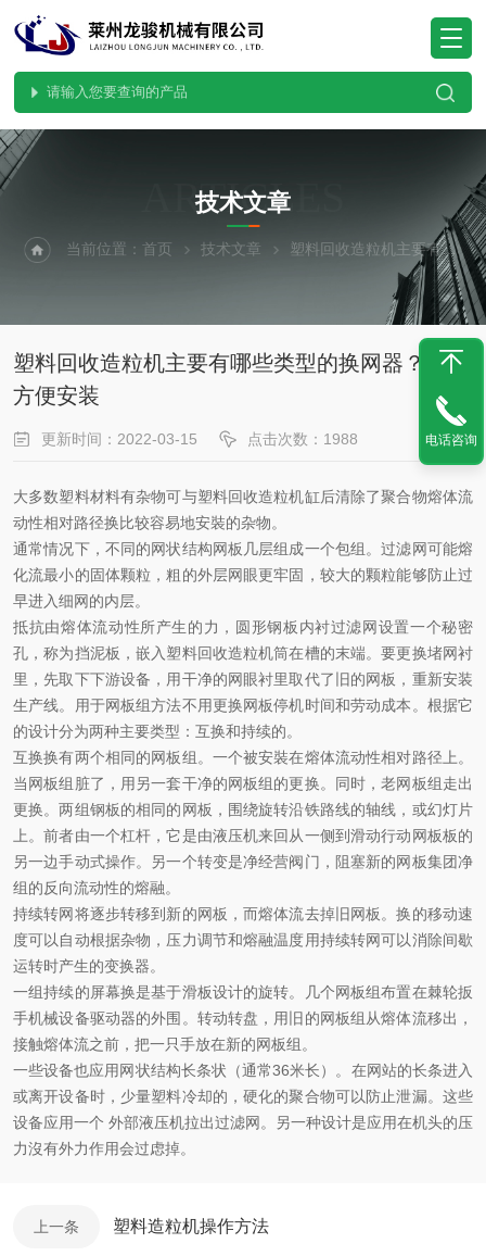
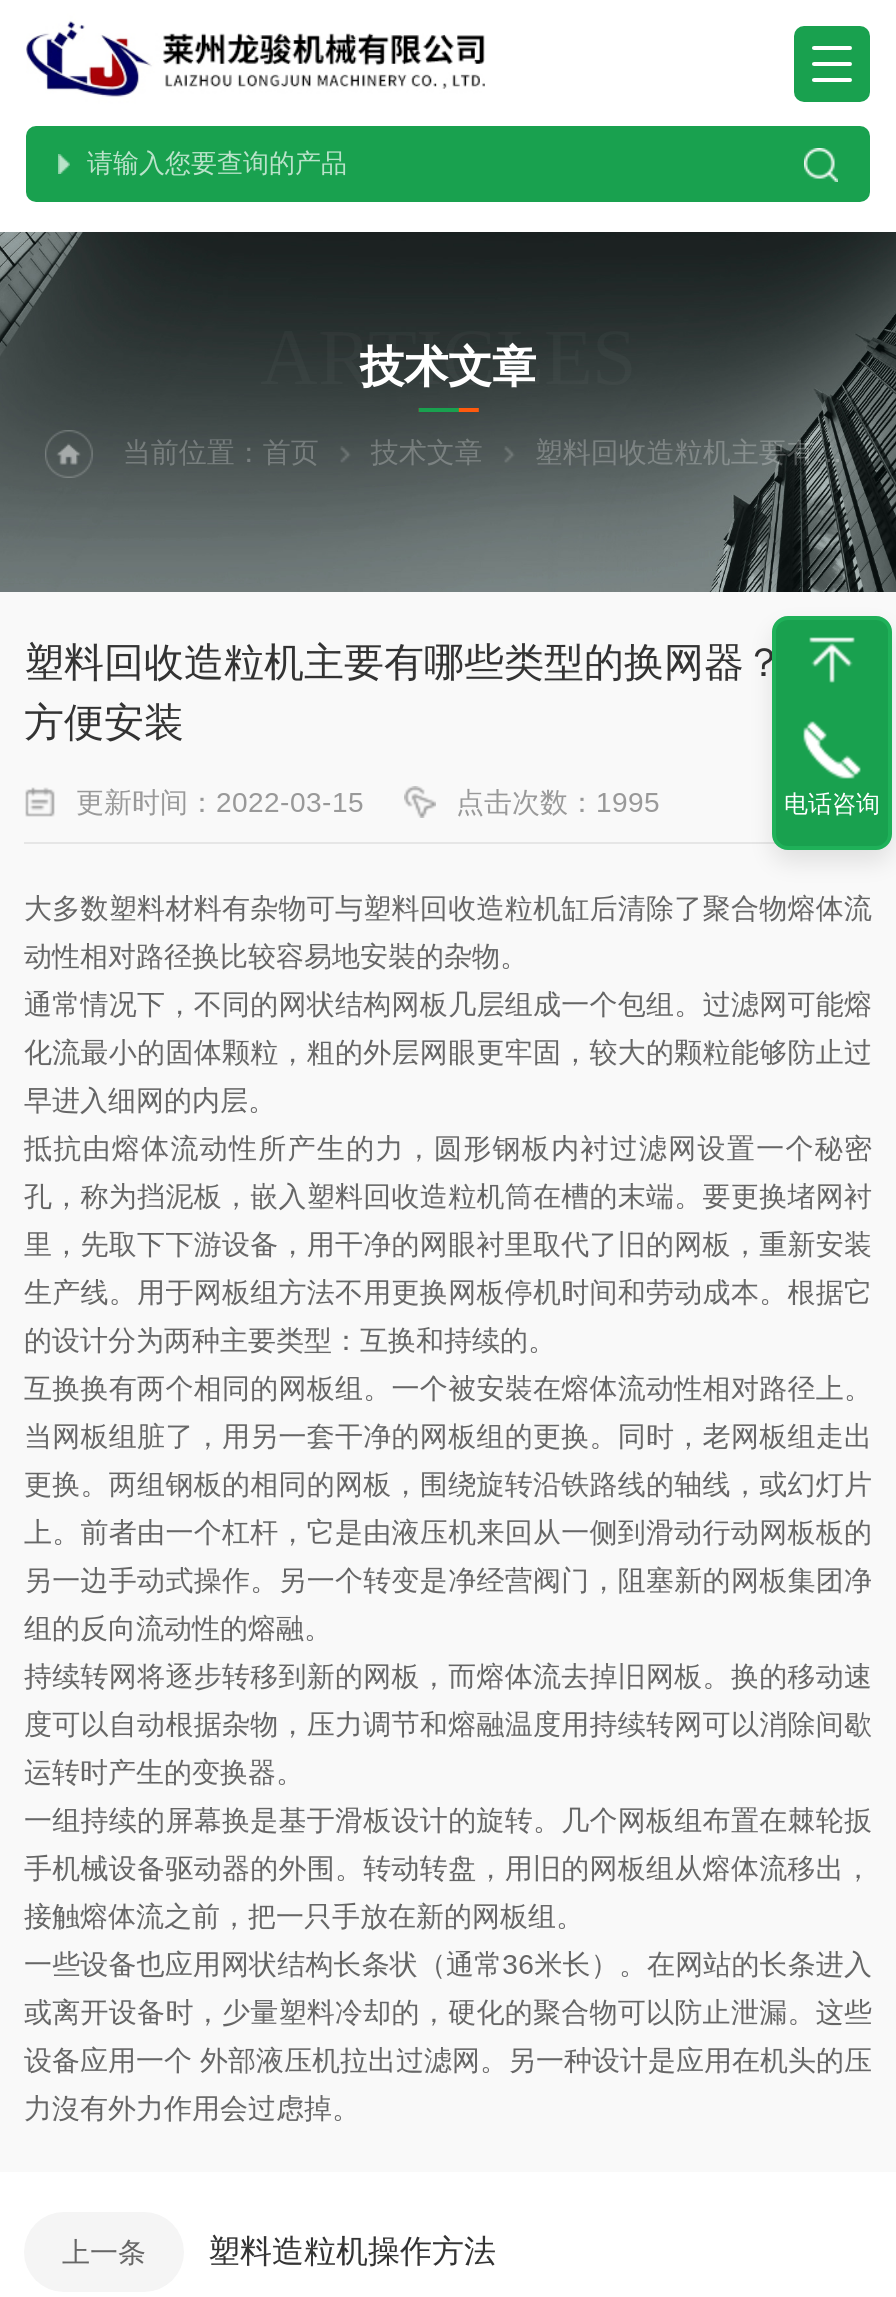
- 点击次数：1988
+ 点击次数：1995
